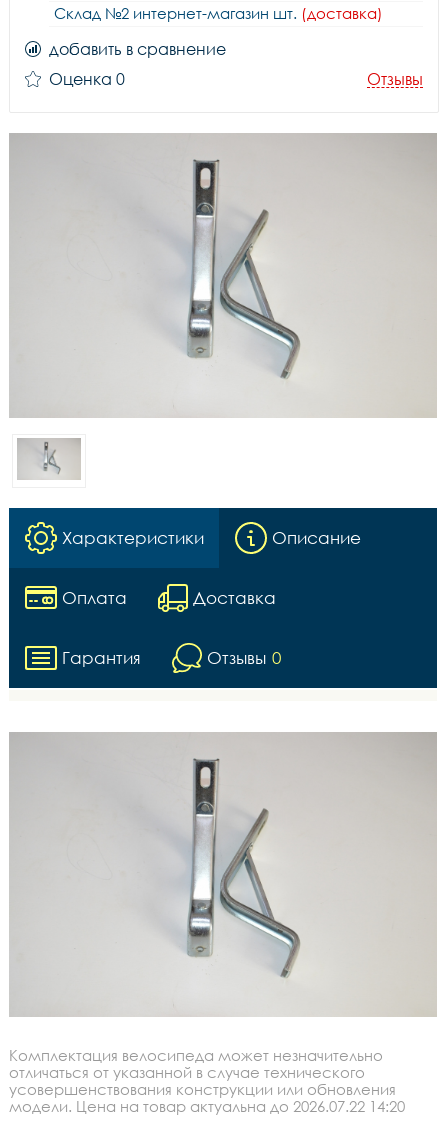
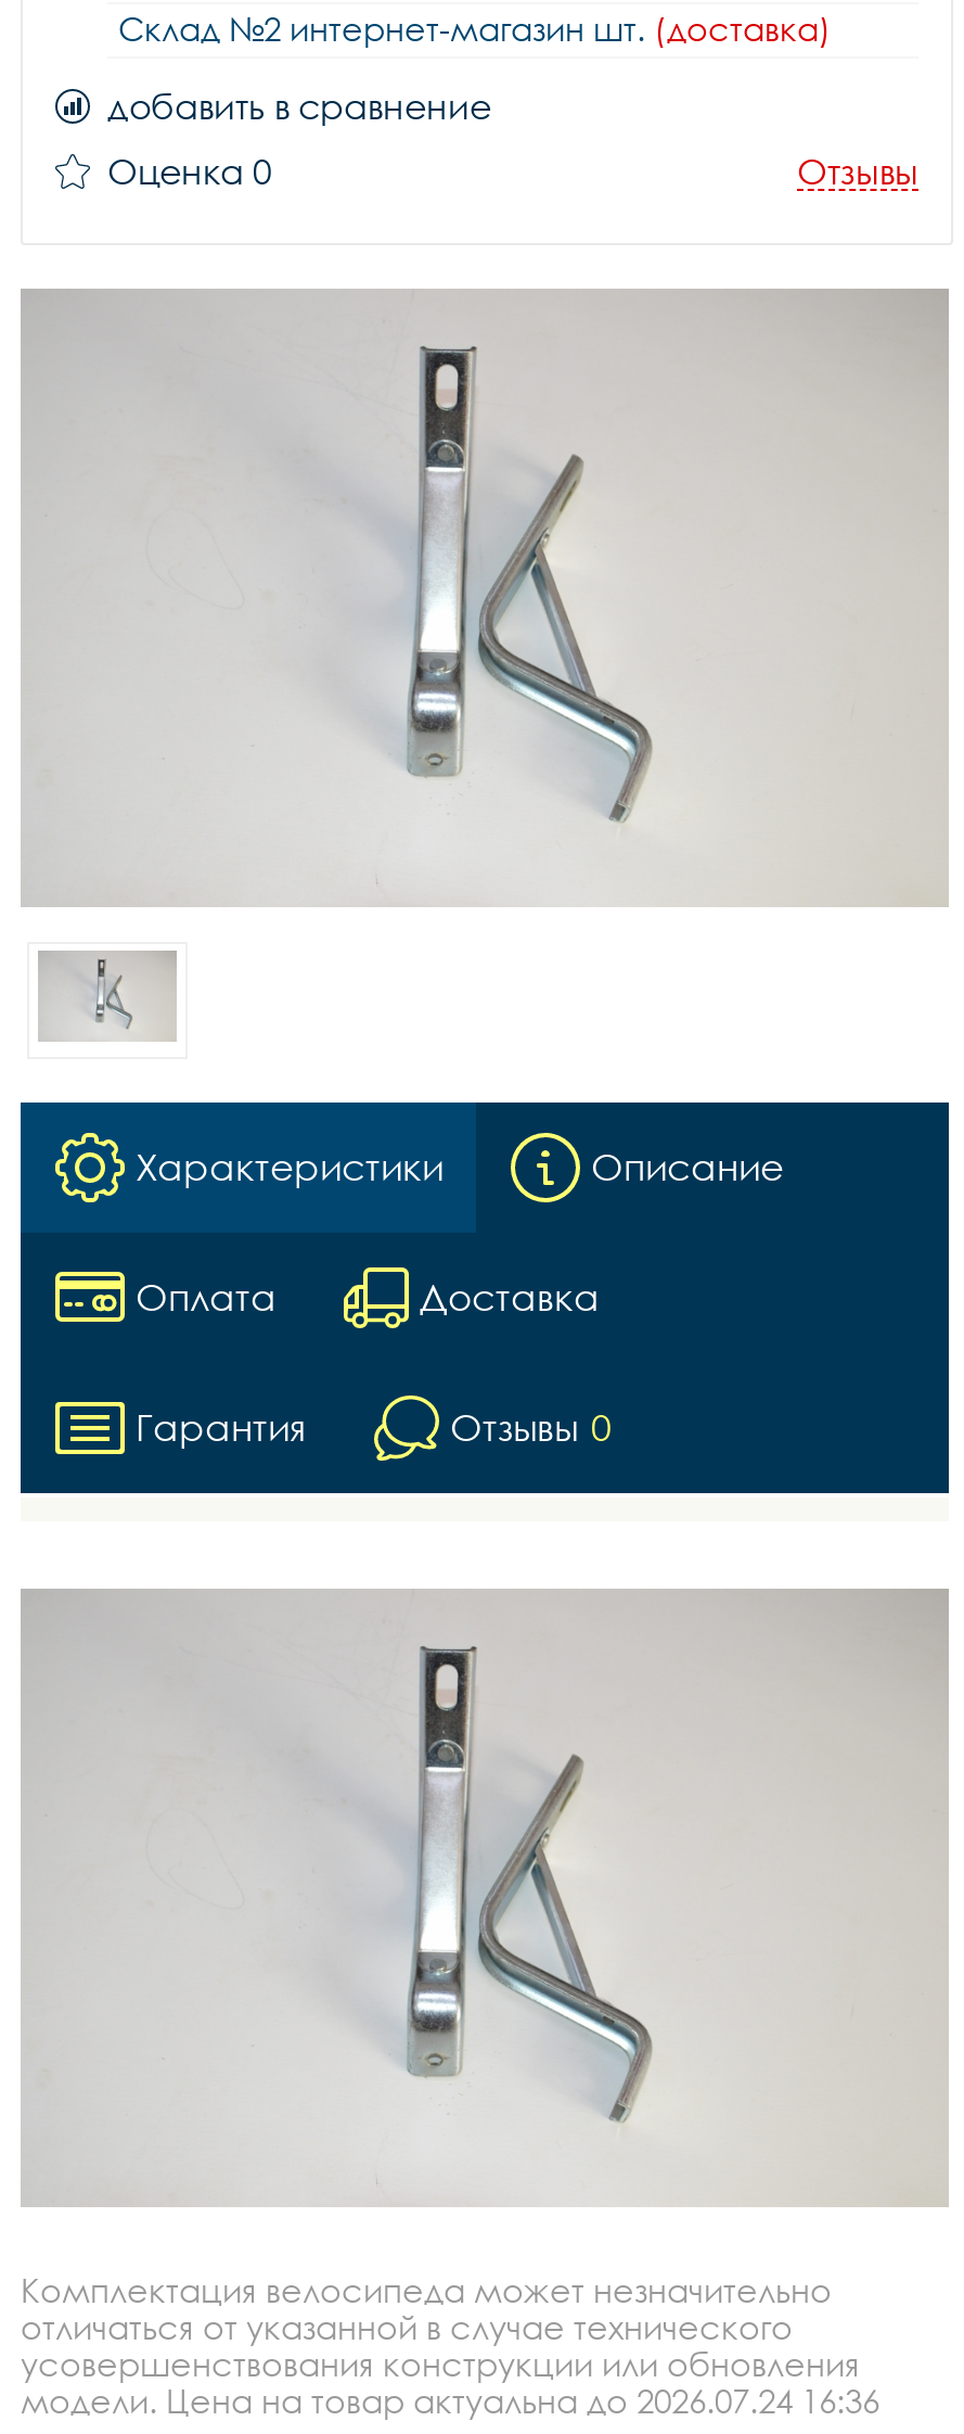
- модели. Цена на товар актуальна до 2026.07.22 14:20
+ модели. Цена на товар актуальна до 2026.07.24 16:36
